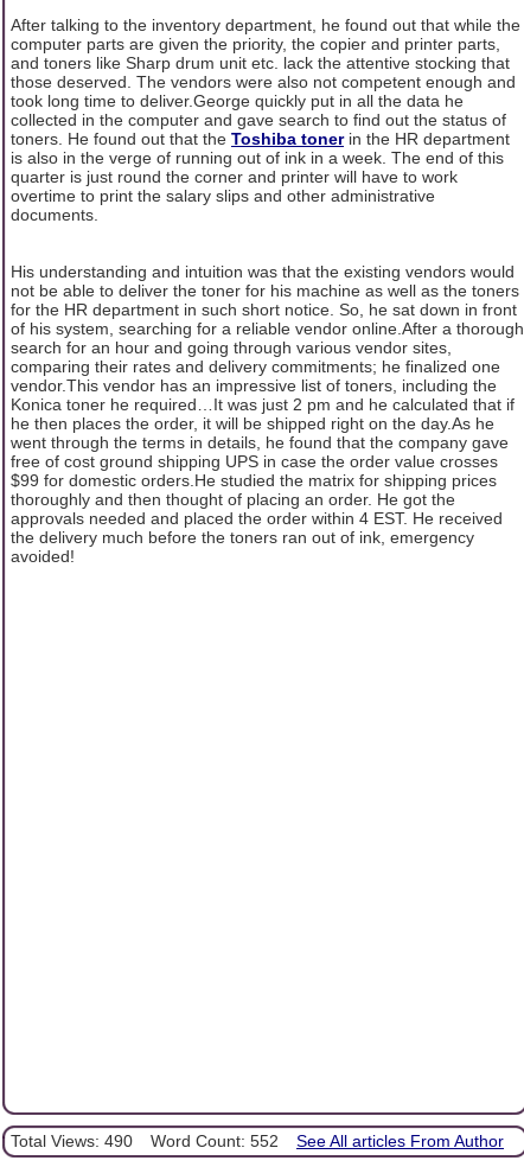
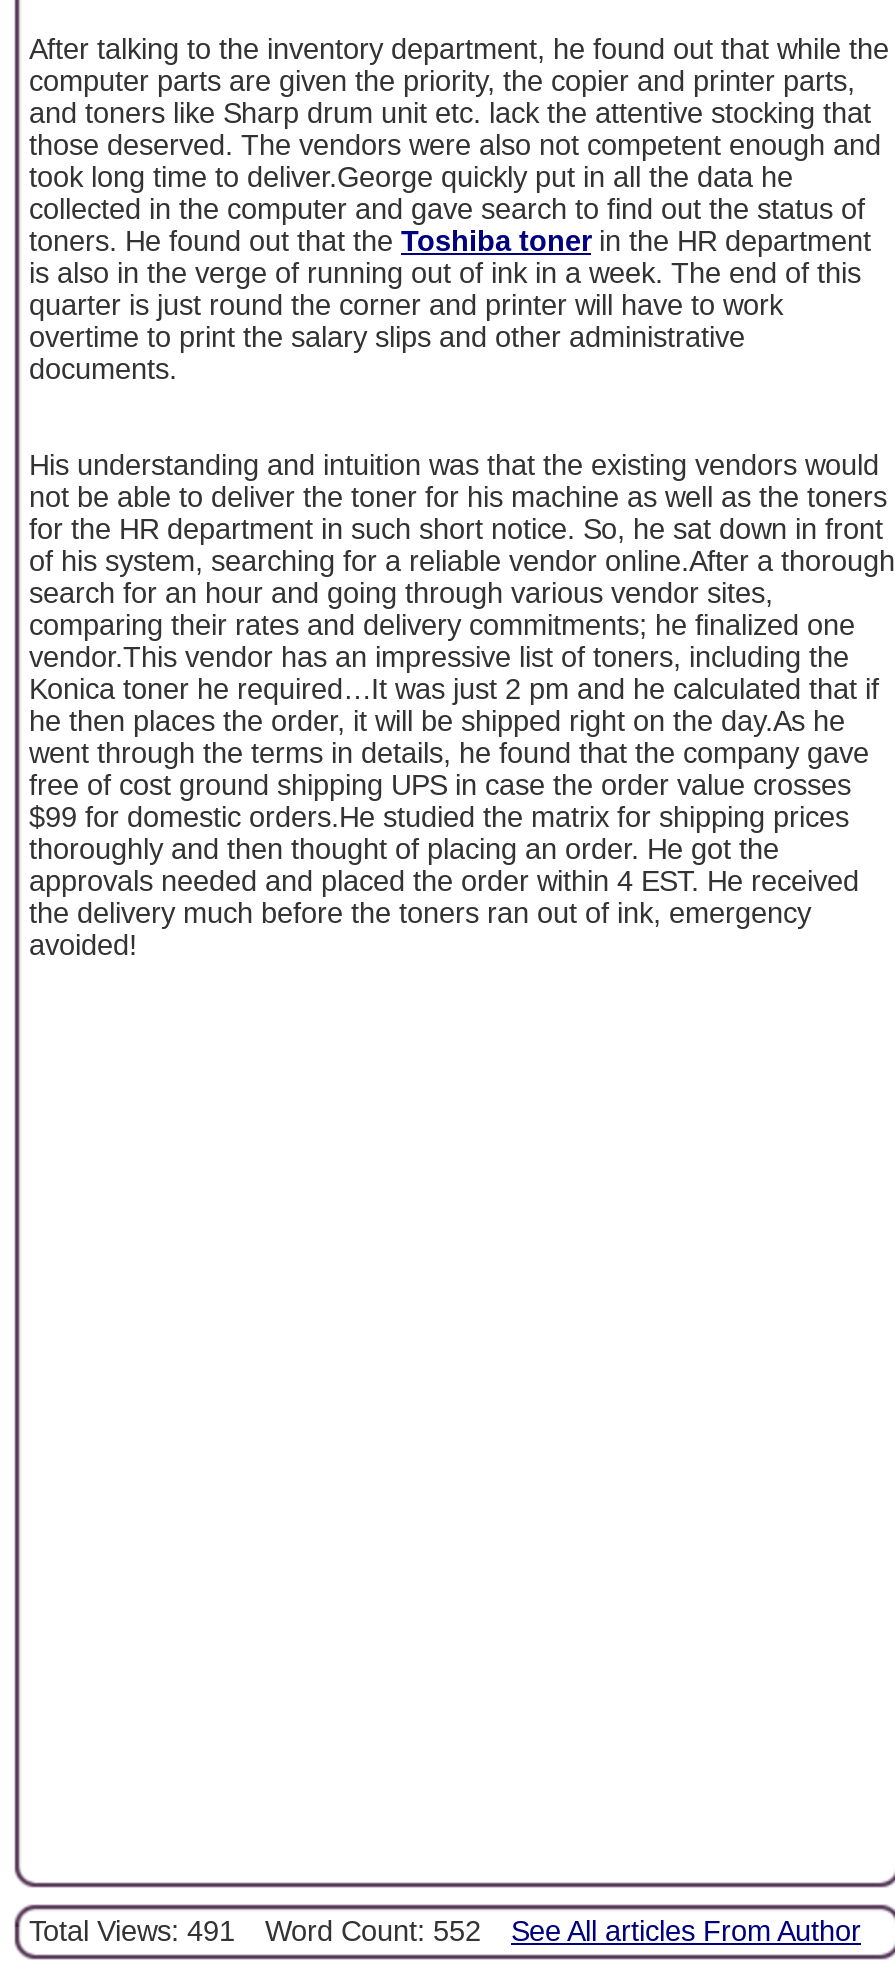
- Total Views: 490 Word Count: 552 See All articles From Author
+ Total Views: 491 Word Count: 552 See All articles From Author
